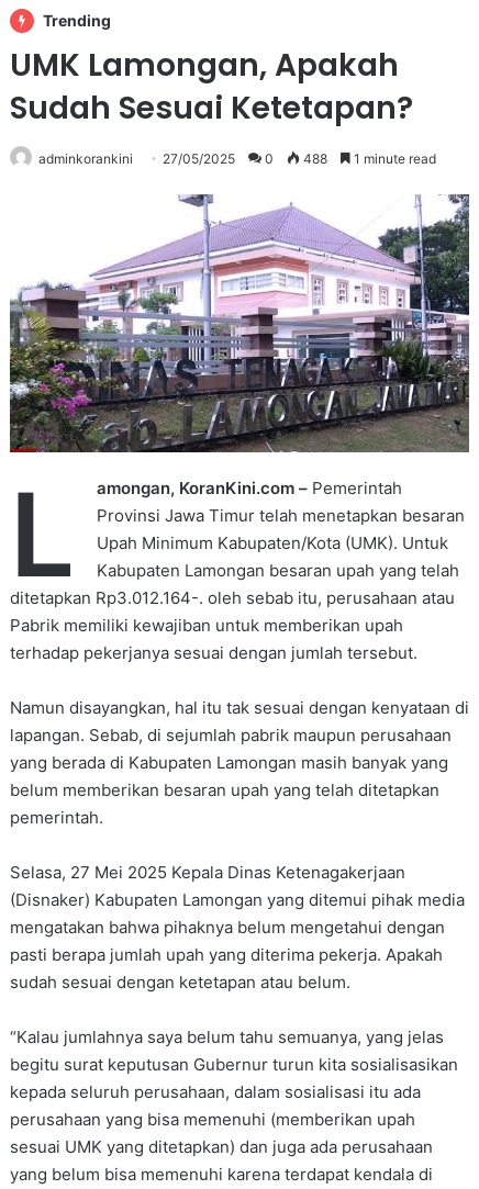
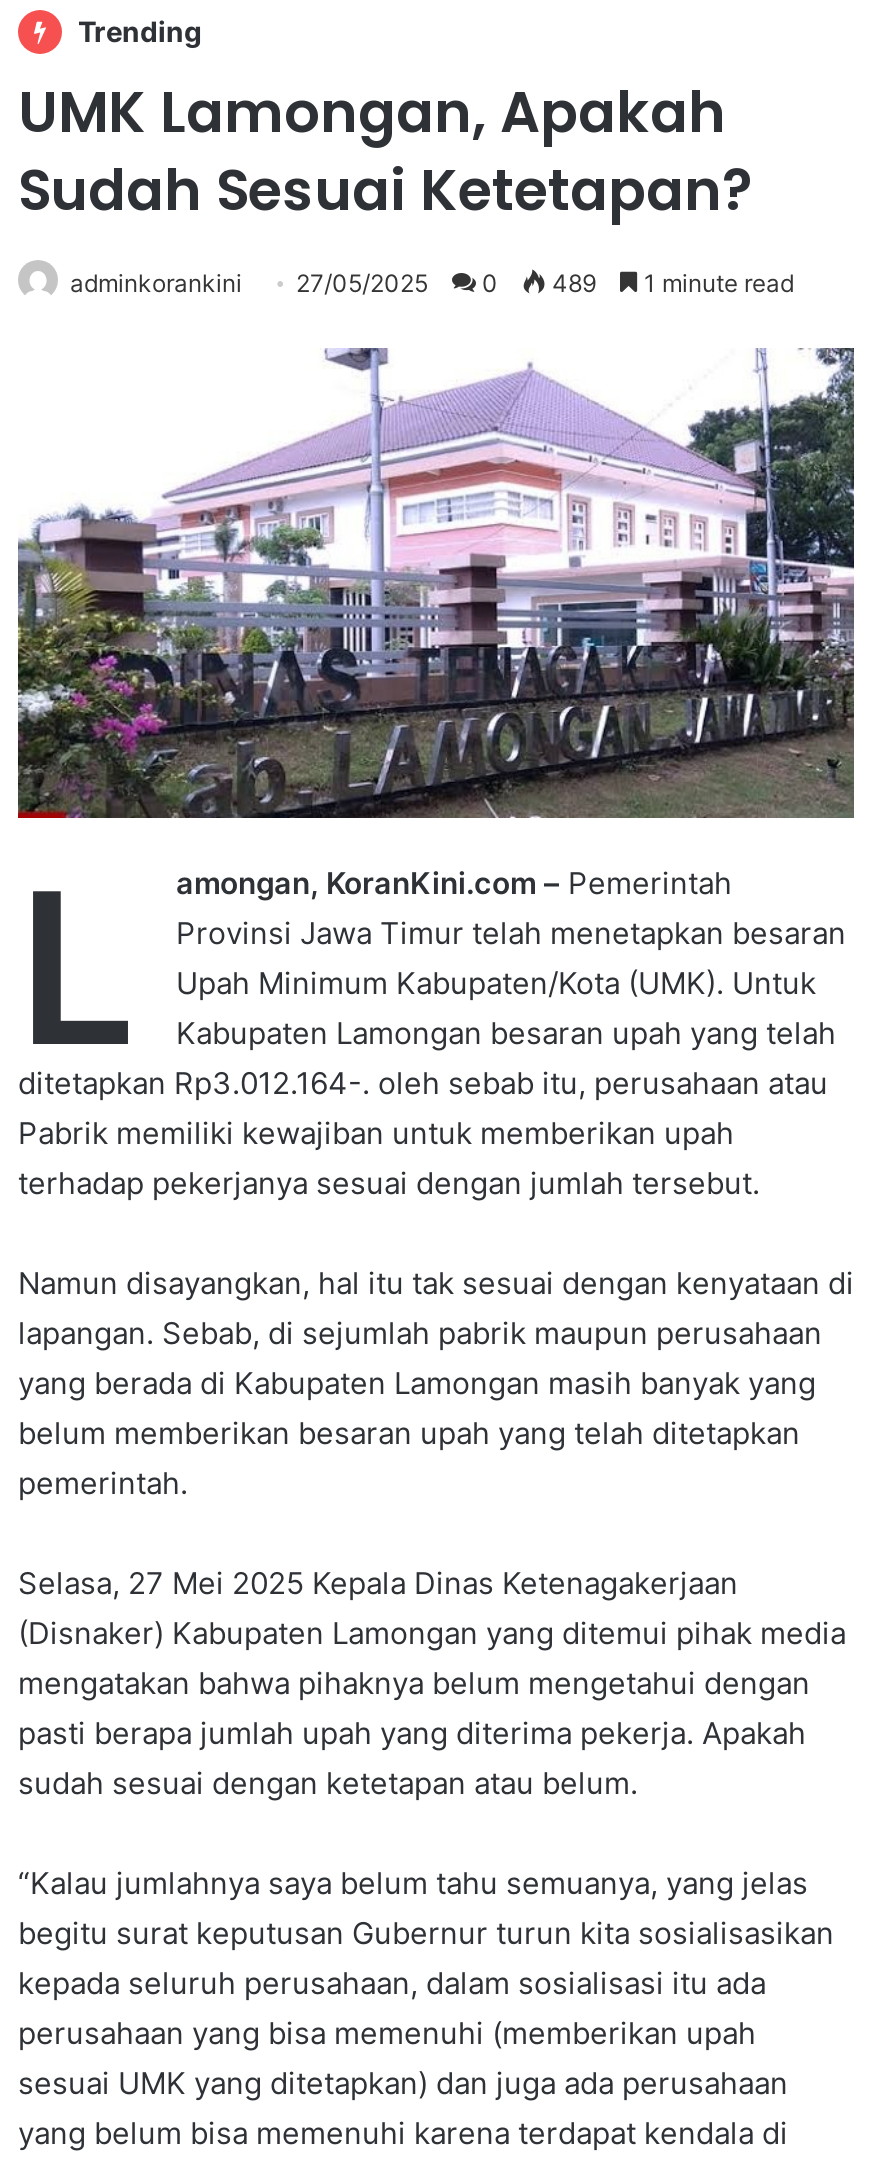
- adminkorankini 27/05/2025 0 488 1 minute read
+ adminkorankini 27/05/2025 0 489 1 minute read
